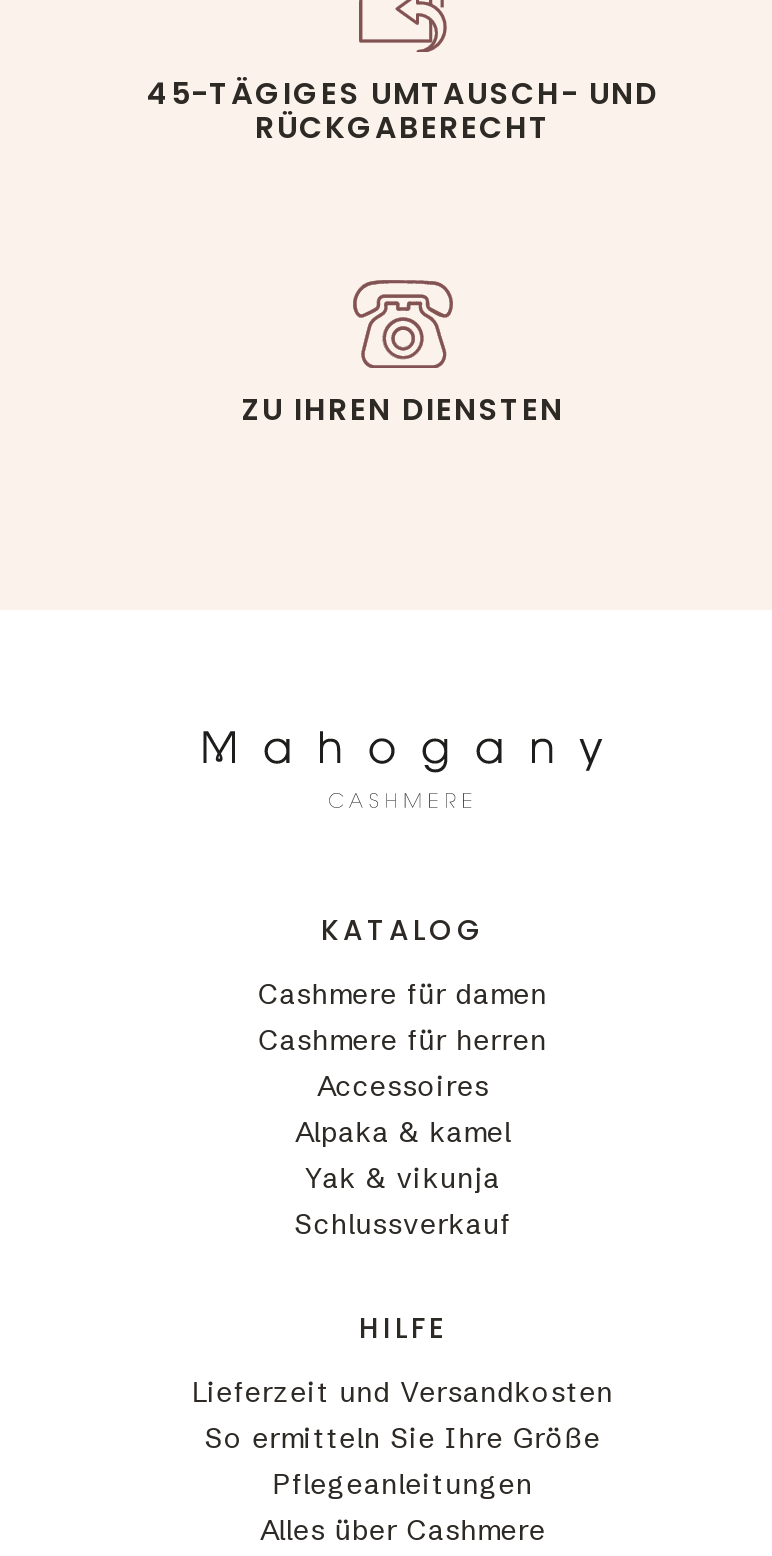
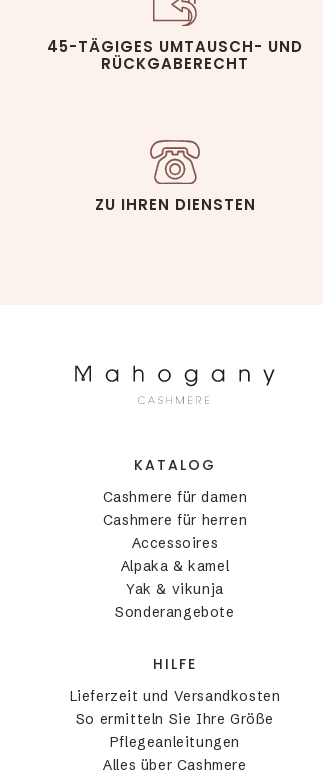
- Schlussverkauf
+ Sonderangebote
